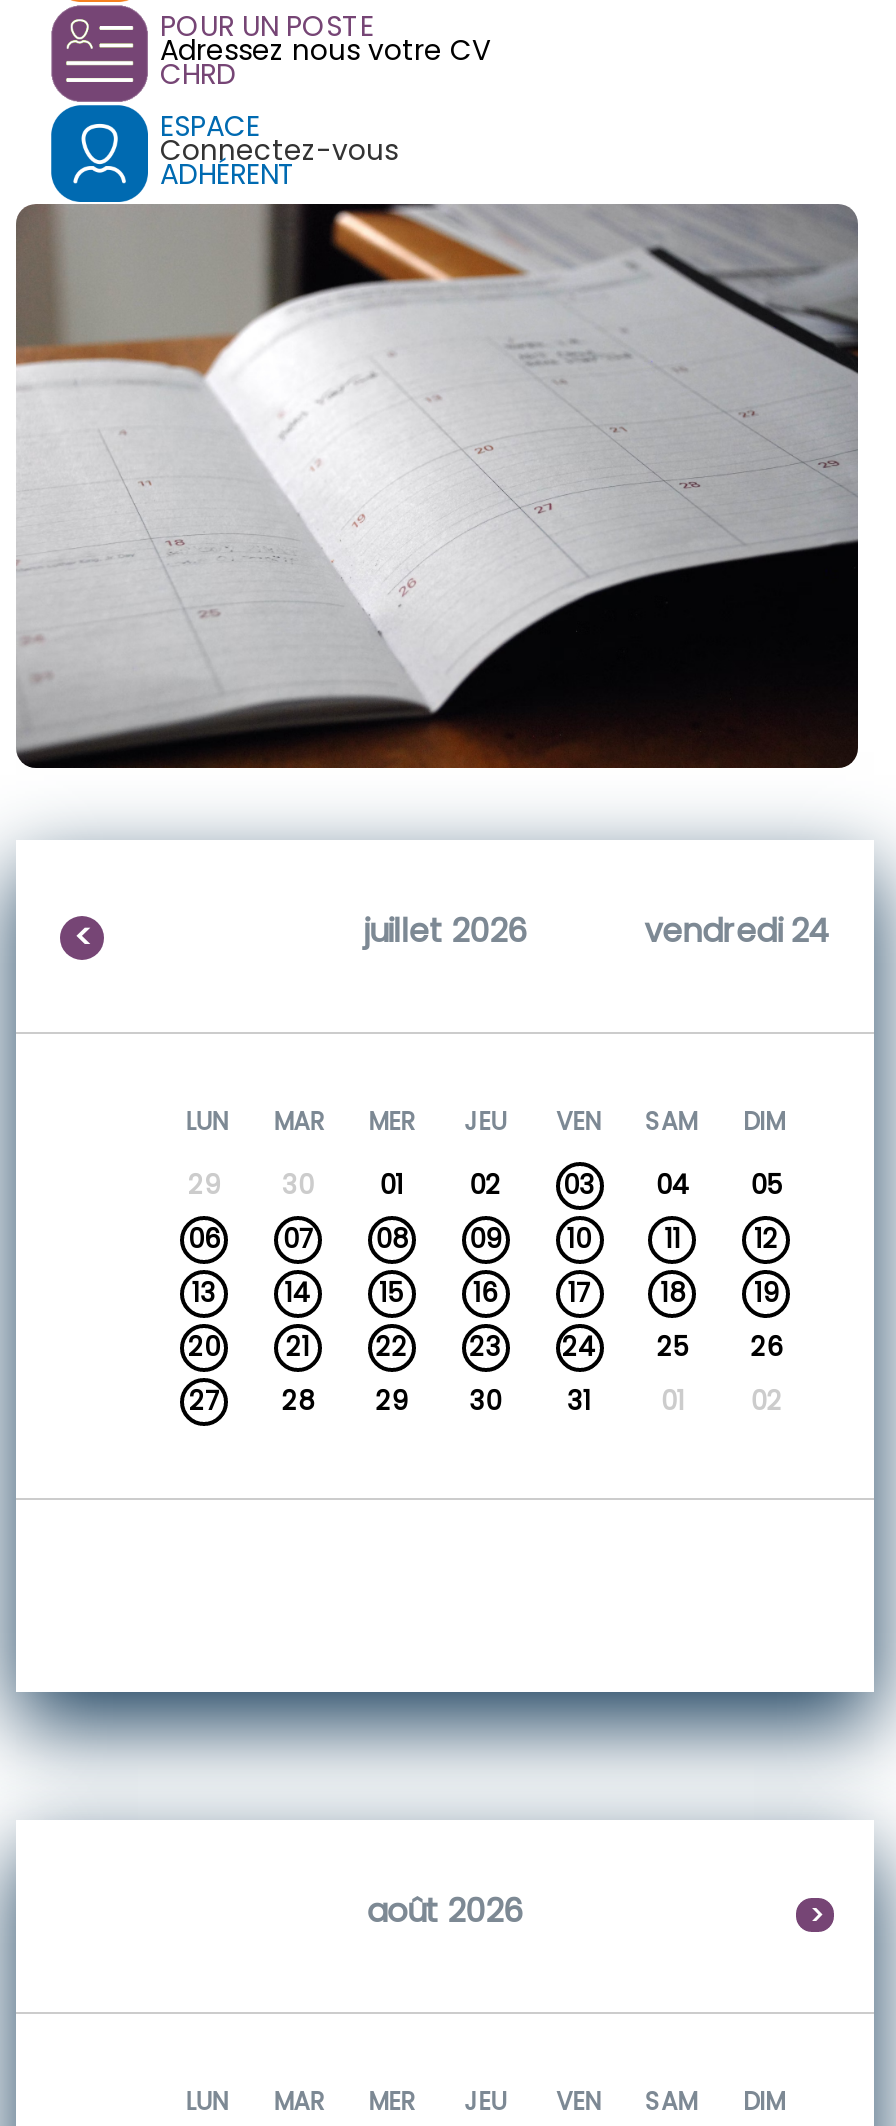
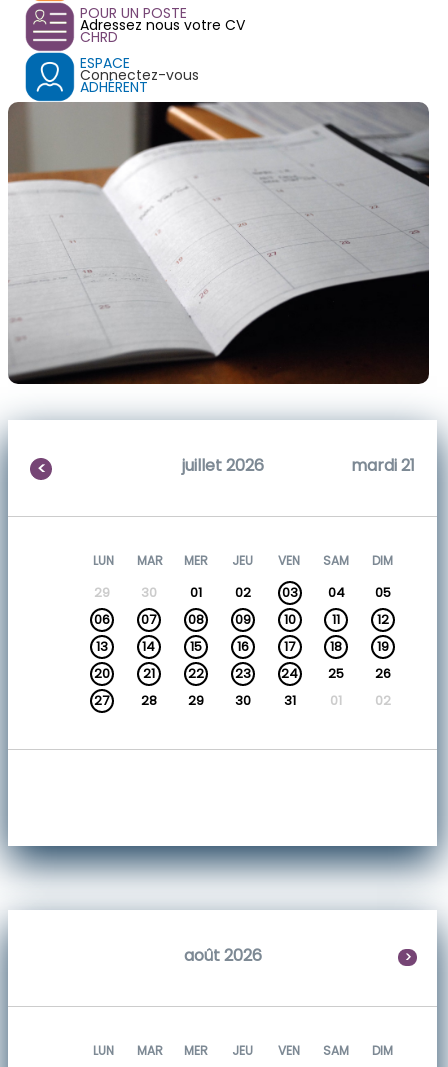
- vendredi 24
+ mardi 21
